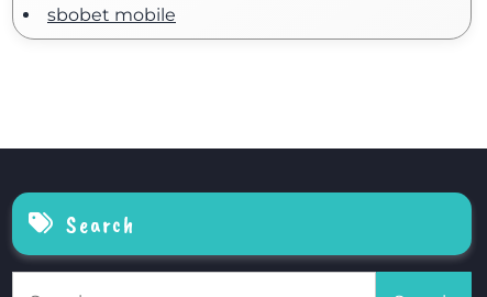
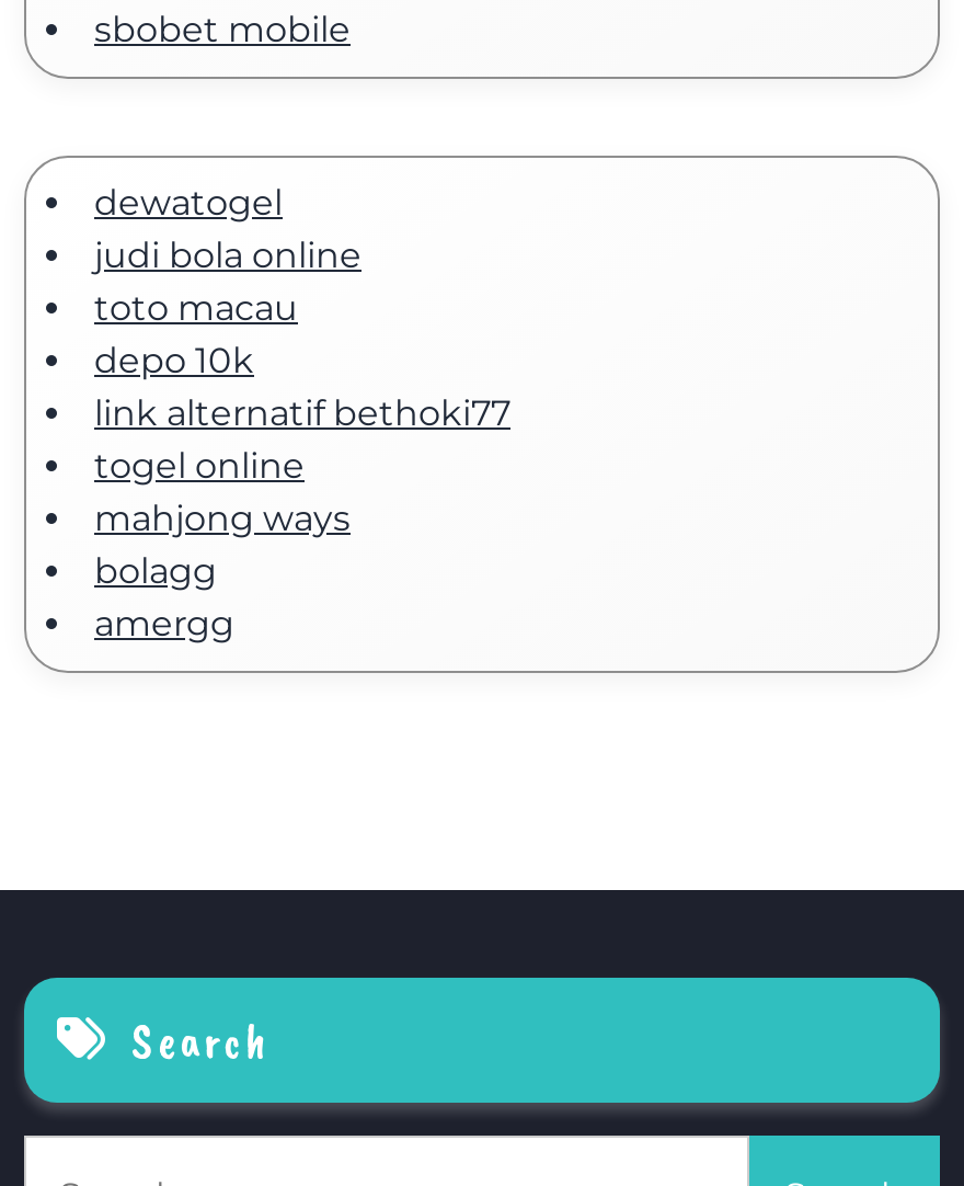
+ dewatogel
+ judi bola online
+ toto macau
+ depo 10k
+ link alternatif bethoki77
+ togel online
+ mahjong ways
+ bolagg
+ amergg
